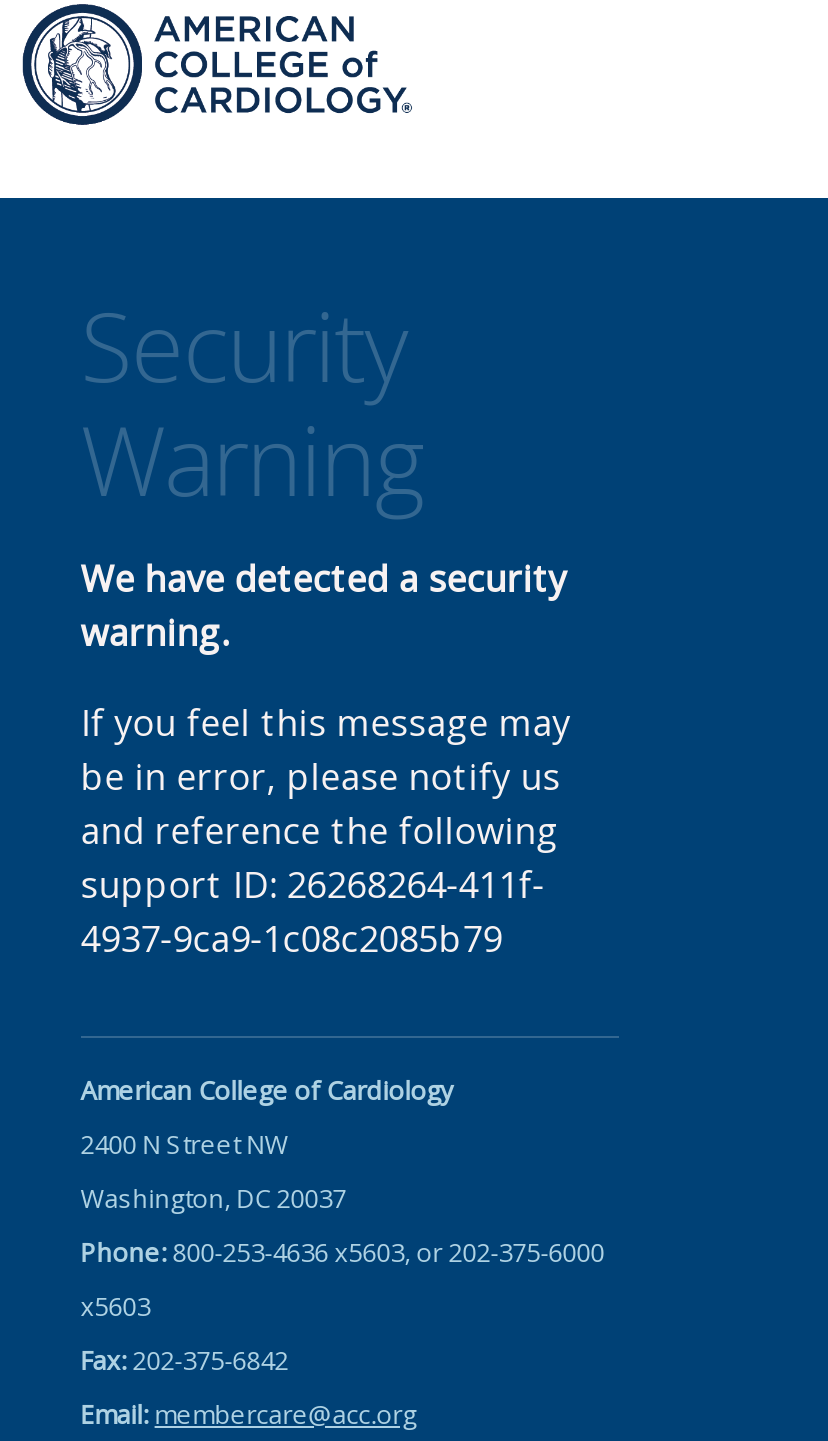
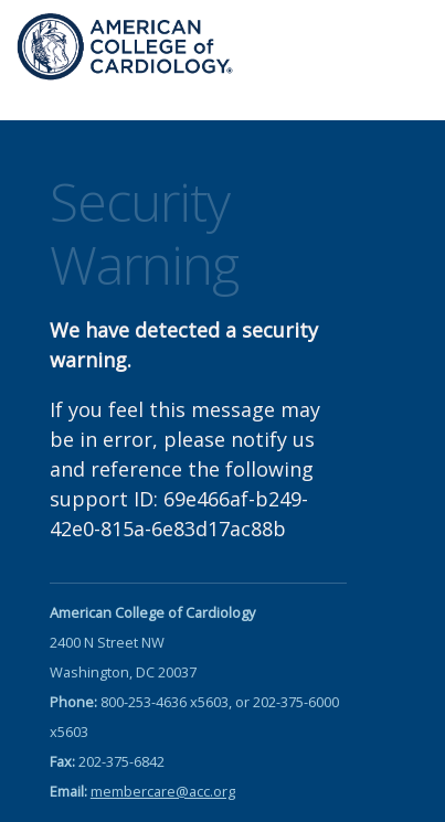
- support ID: 26268264-411f-
- 4937-9ca9-1c08c2085b79
+ support ID: 69e466af-b249-
+ 42e0-815a-6e83d17ac88b
